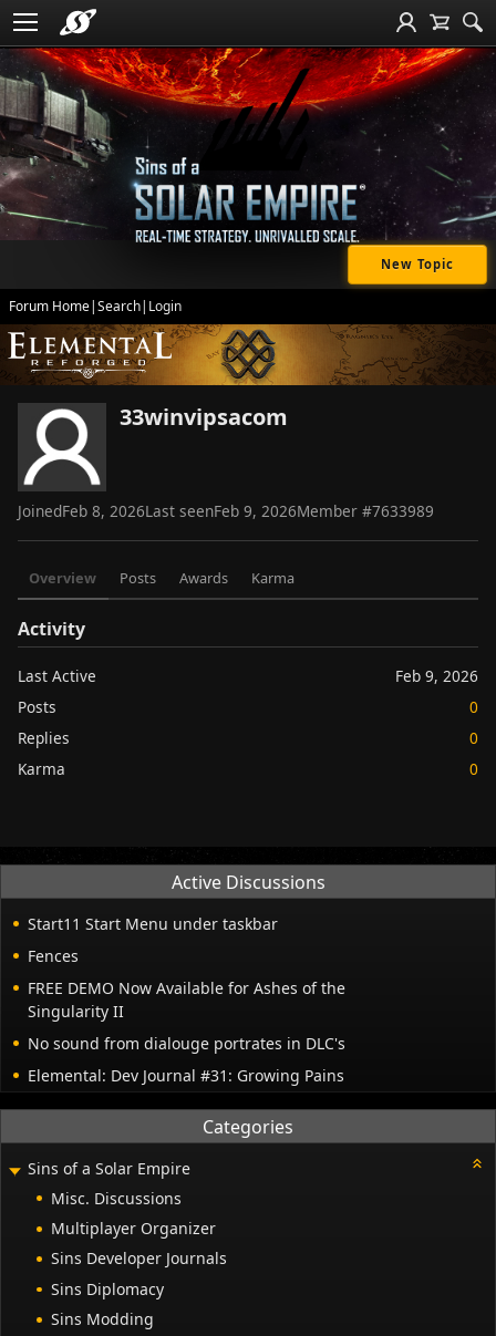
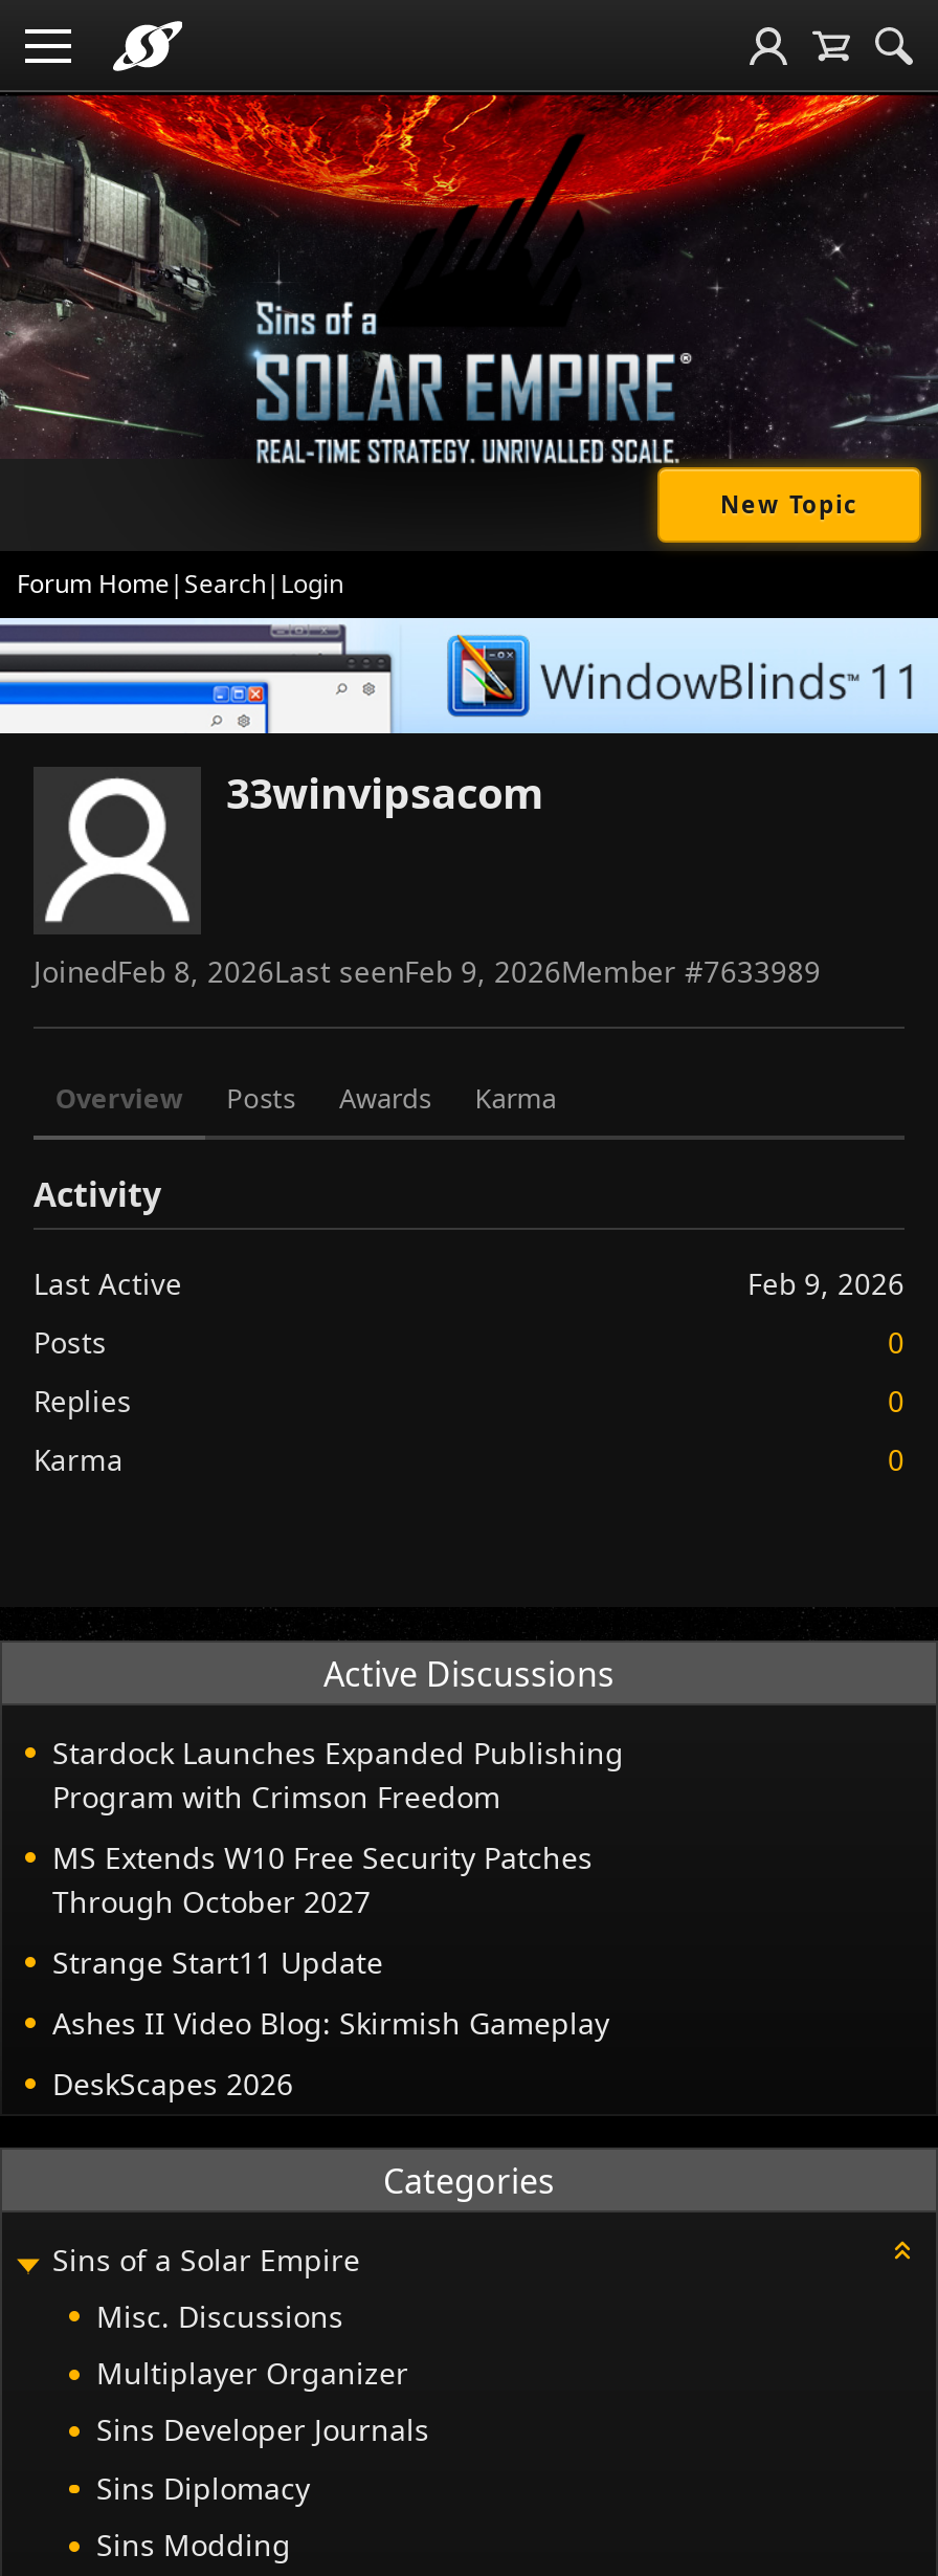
- [image]
+ [image]

- Start11 Start Menu under taskbar
+ Stardock Launches Expanded Publishing
+ Program with Crimson Freedom

- Fences
+ MS Extends W10 Free Security Patches
+ Through October 2027

- FREE DEMO Now Available for Ashes of the
- Singularity II
+ Strange Start11 Update

- No sound from dialouge portrates in DLC's
+ Ashes II Video Blog: Skirmish Gameplay

- Elemental: Dev Journal #31: Growing Pains
+ DeskScapes 2026
